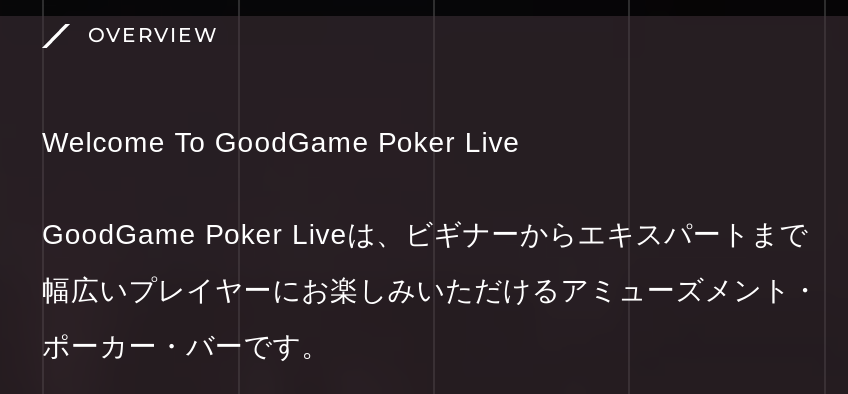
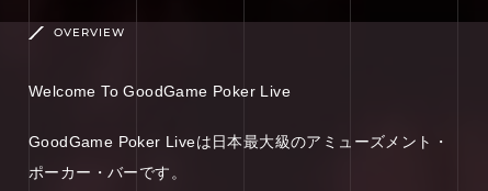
- GoodGame Poker Liveは、ビギナーからエキスパートまで
- 幅広いプレイヤーにお楽しみいただけるアミューズメント・
+ GoodGame Poker Liveは日本最大級のアミューズメント・
